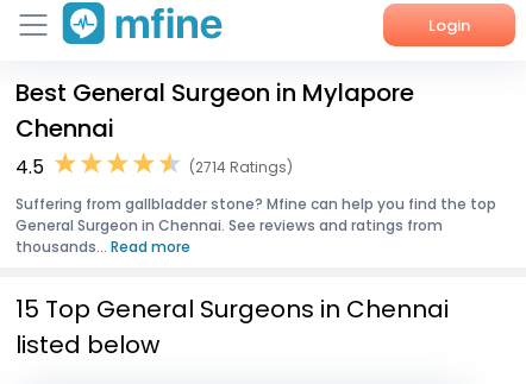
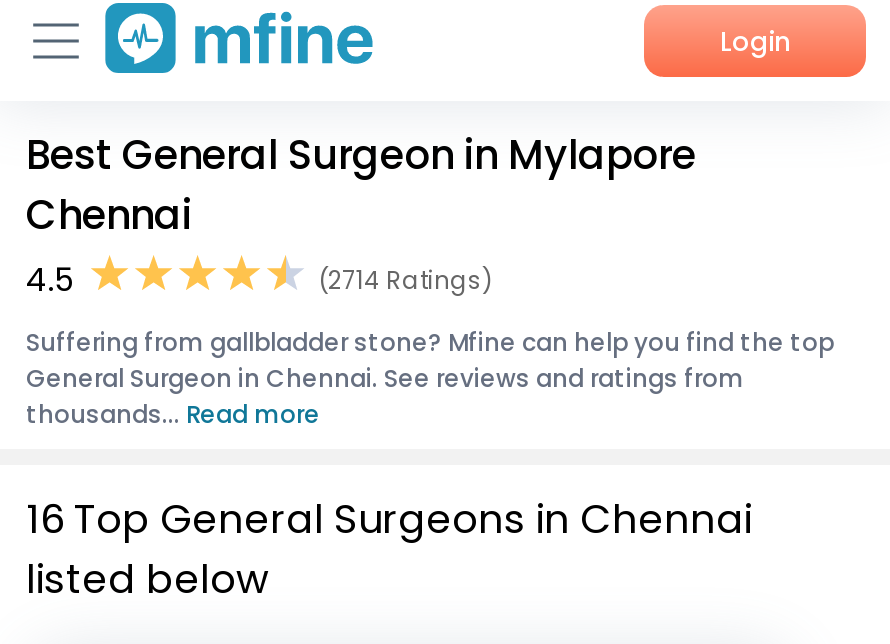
- 15 Top General Surgeons in Chennai
+ 16 Top General Surgeons in Chennai
